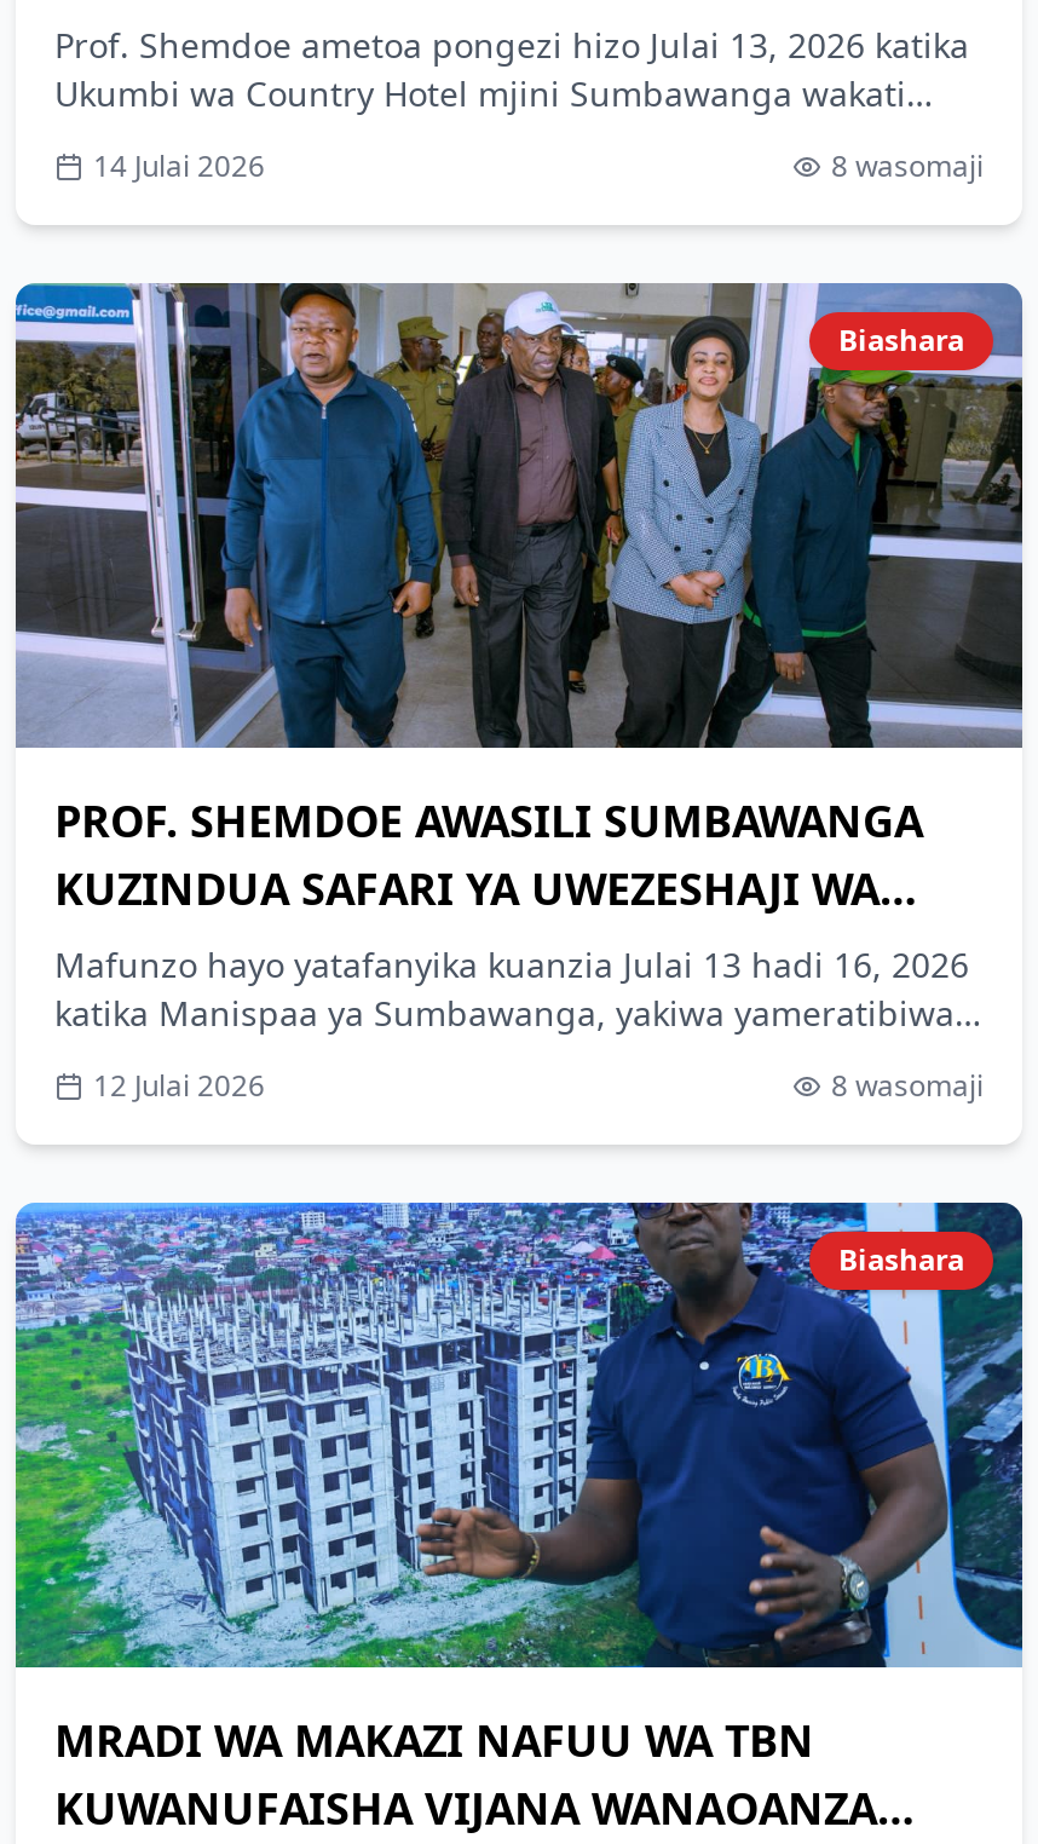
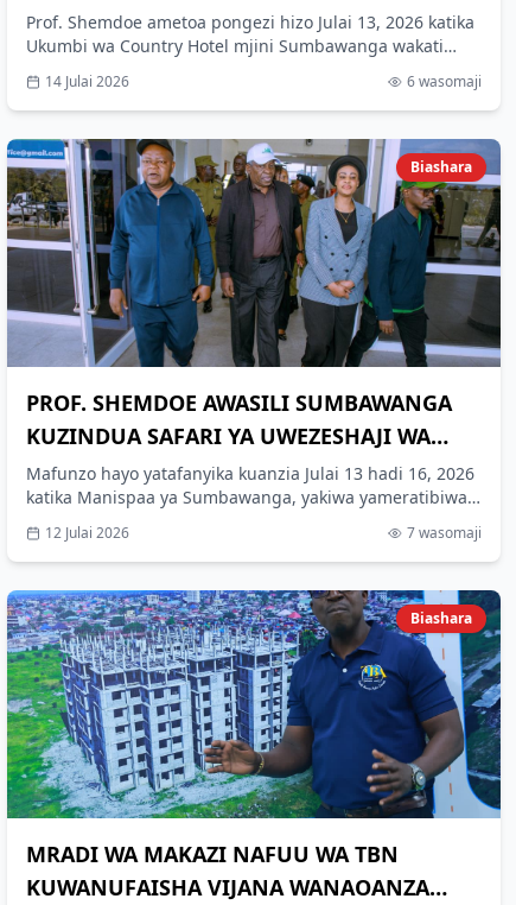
- 8 wasomaji
+ 6 wasomaji

- 8 wasomaji
+ 7 wasomaji
